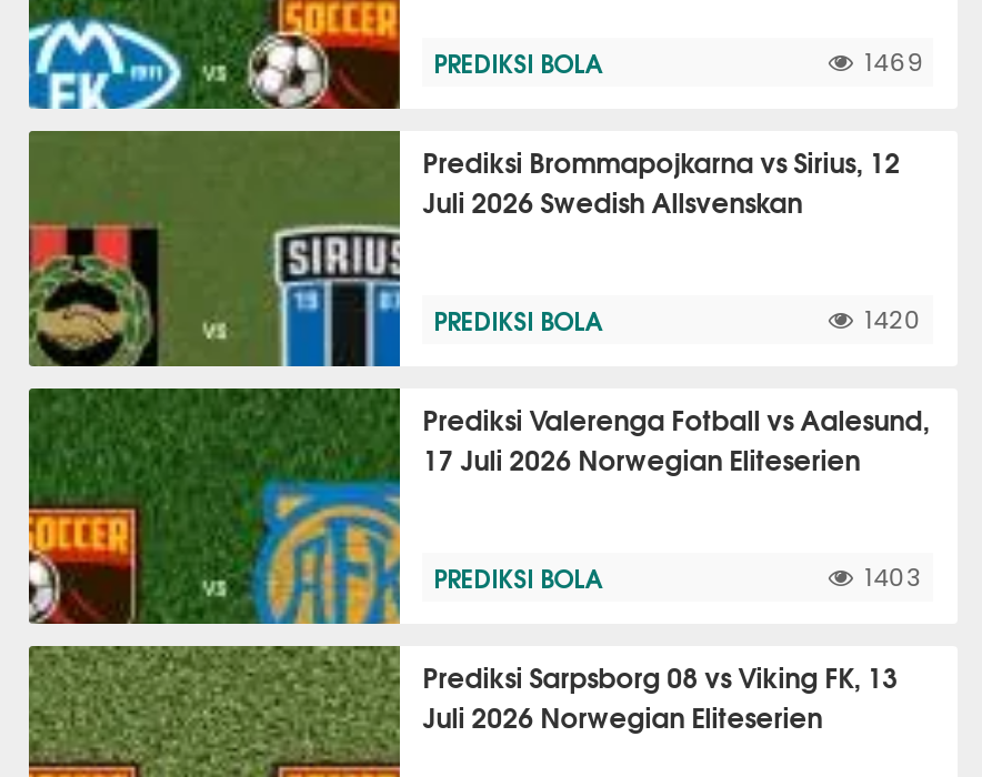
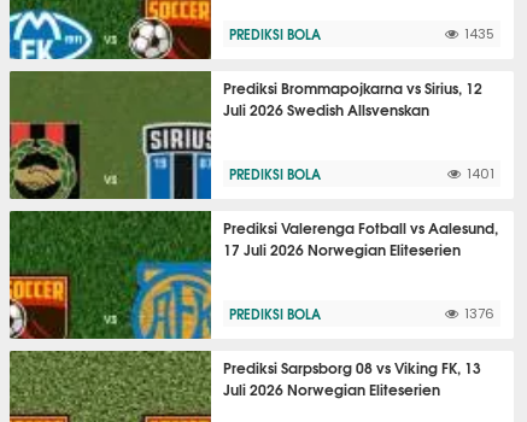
- 1469
+ 1435

- 1420
+ 1401

- 1403
+ 1376
